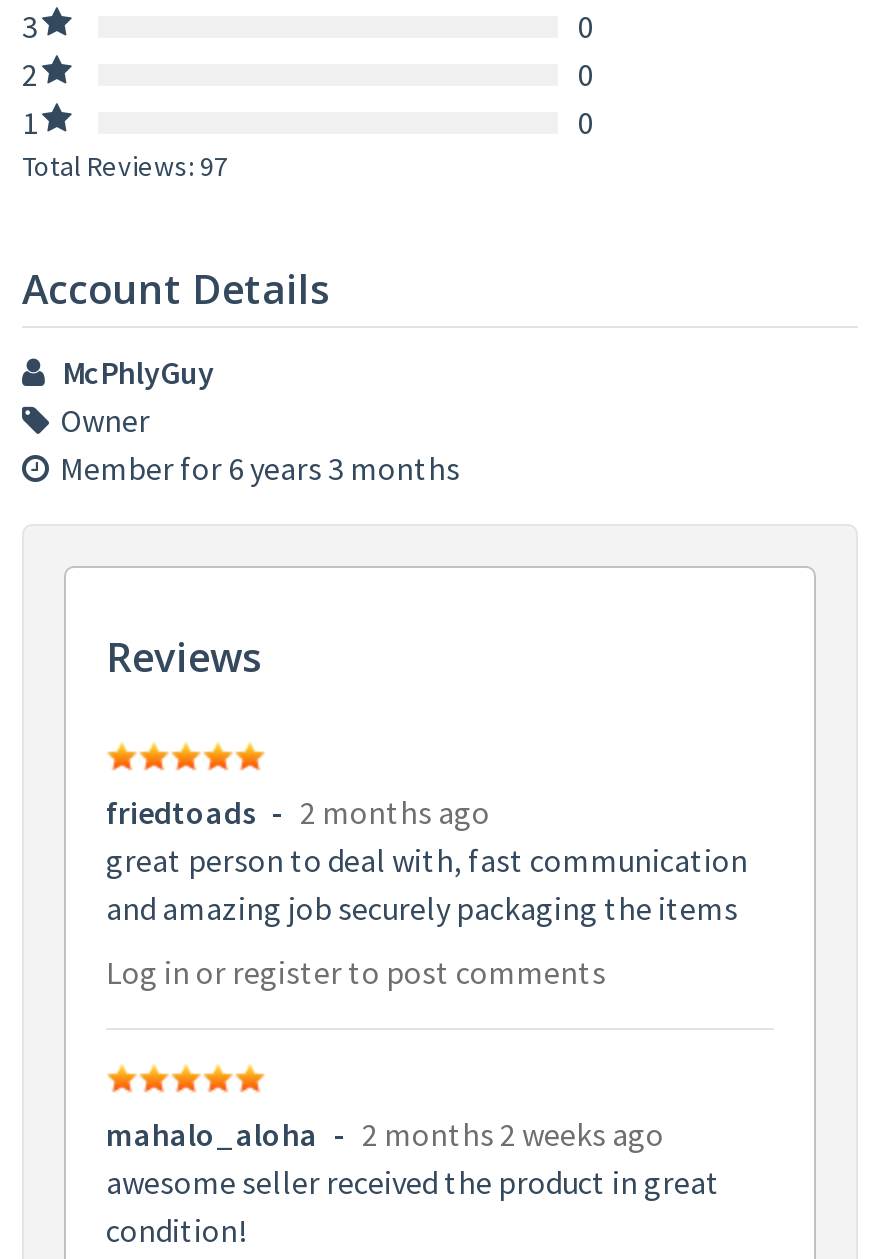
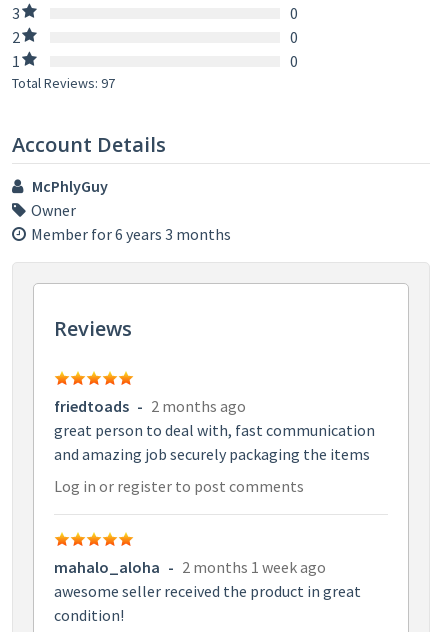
- mahalo_aloha - 2 months 2 weeks ago
+ mahalo_aloha - 2 months 1 week ago
